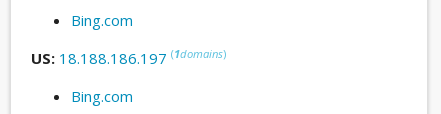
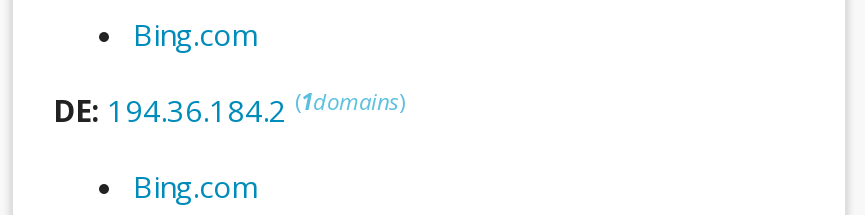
- US: 18.188.186.197 (1domains)
+ DE: 194.36.184.2 (1domains)
